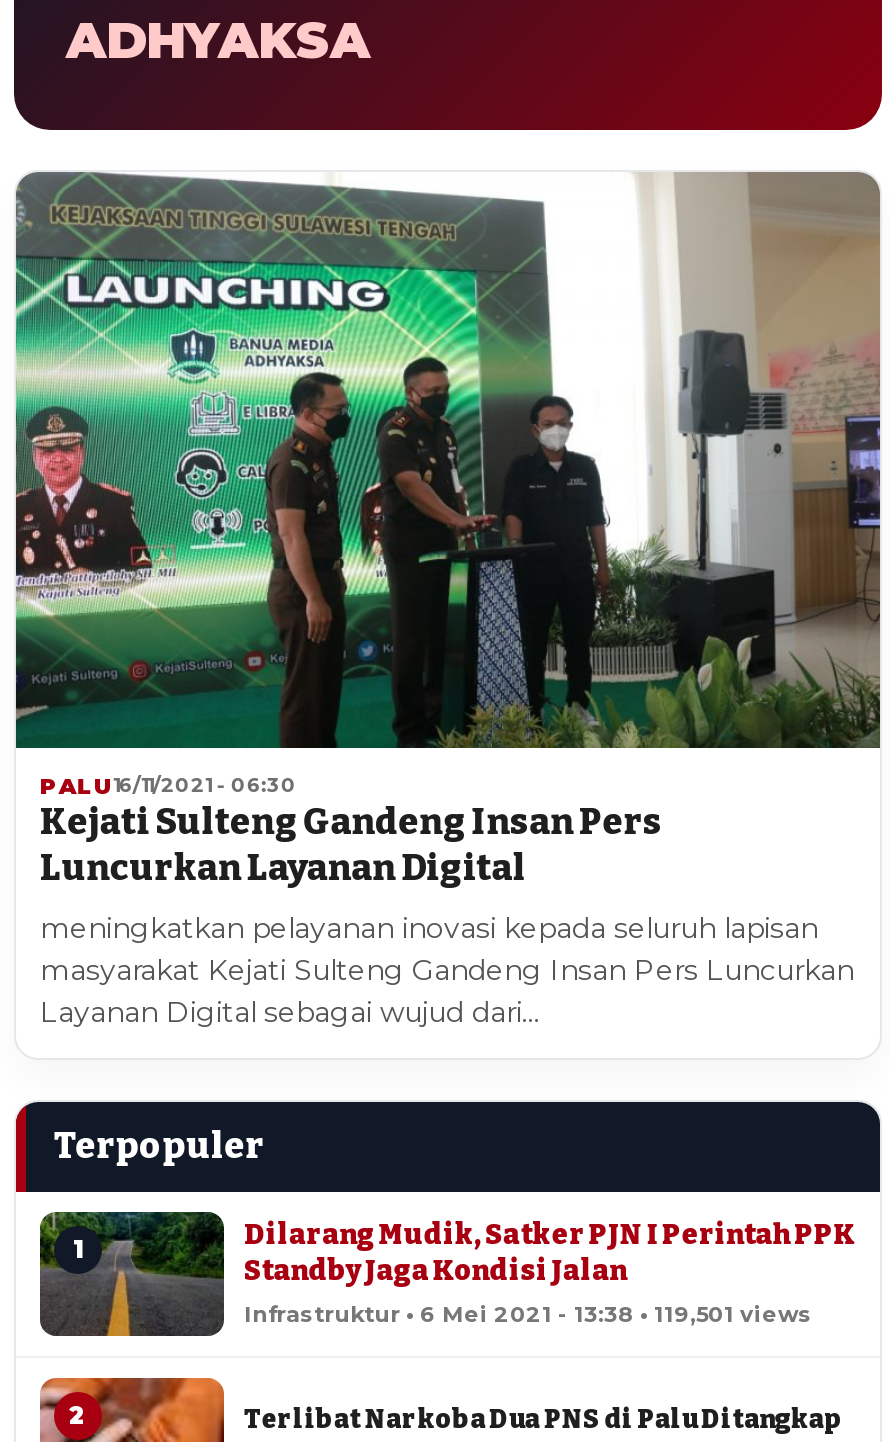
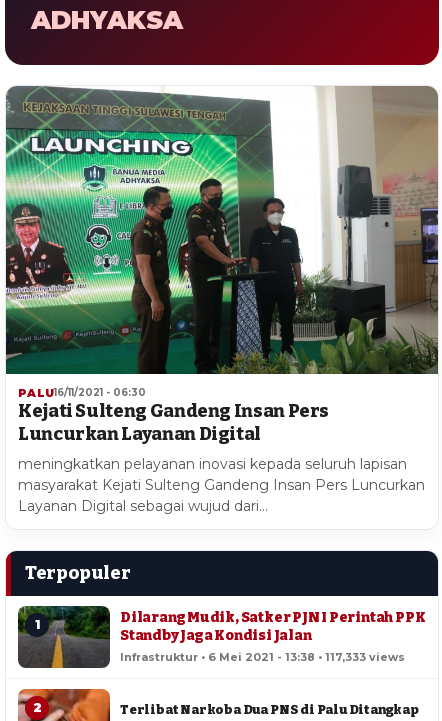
- Infrastruktur • 6 Mei 2021 - 13:38 • 119,501 views
+ Infrastruktur • 6 Mei 2021 - 13:38 • 117,333 views
